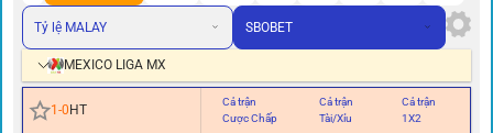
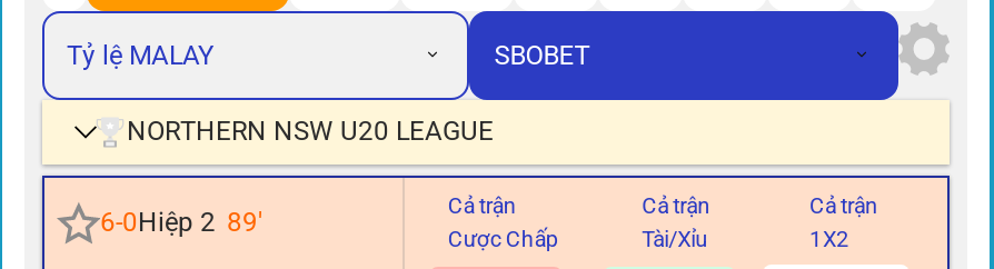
- MEXICO LIGA MX
+ NORTHERN NSW U20 LEAGUE

- 1-0HT
+ 6-0Hiệp 2 89
